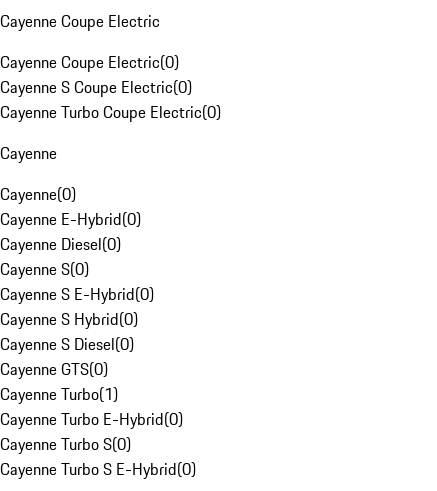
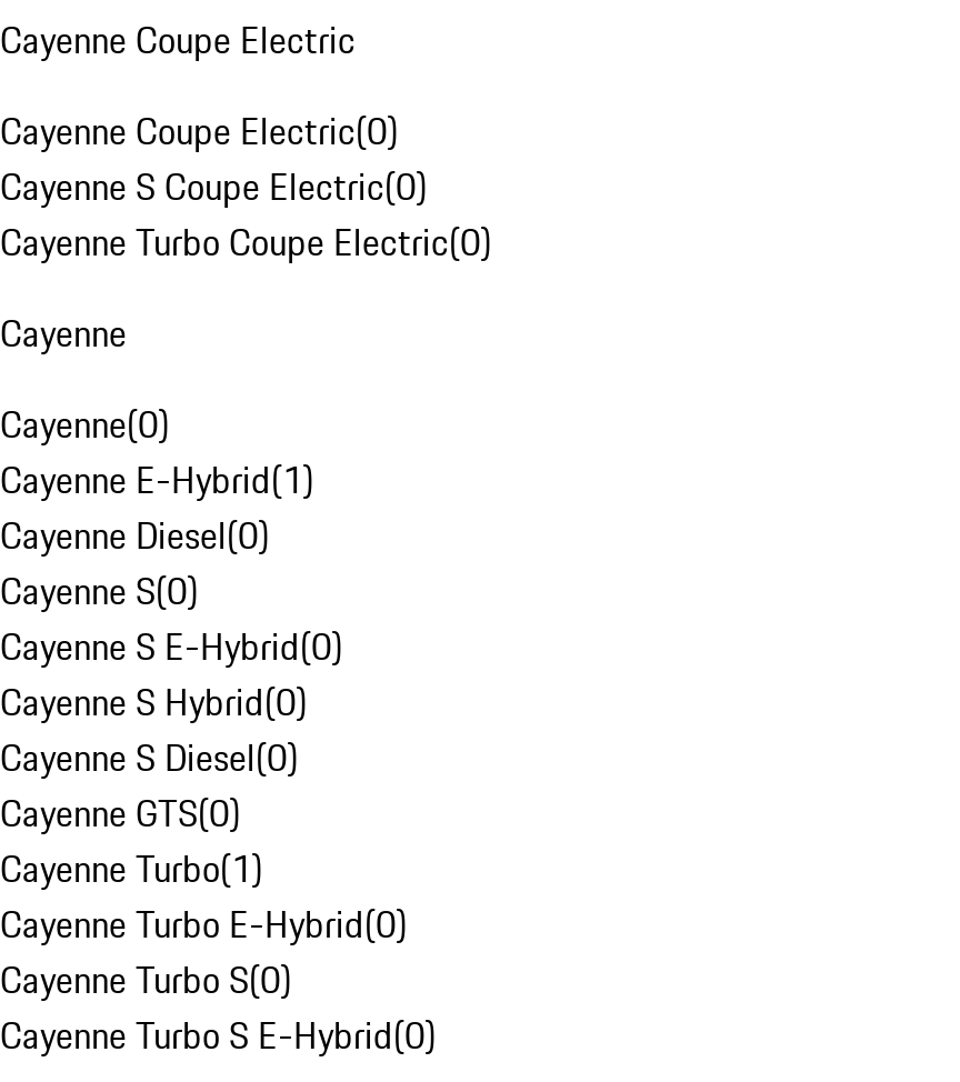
- Cayenne E-Hybrid(0)
+ Cayenne E-Hybrid(1)
